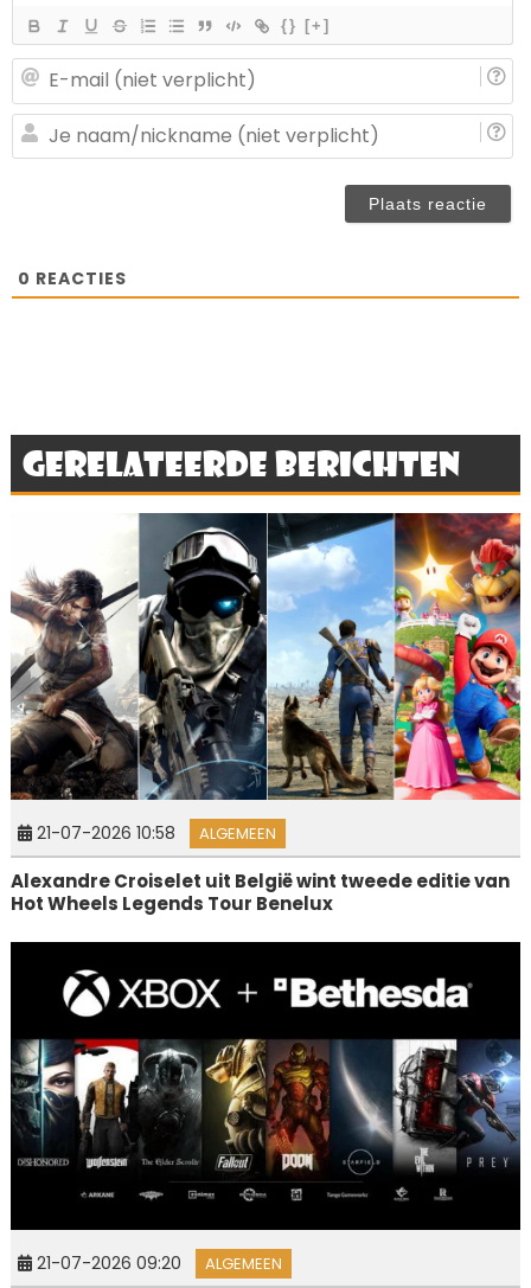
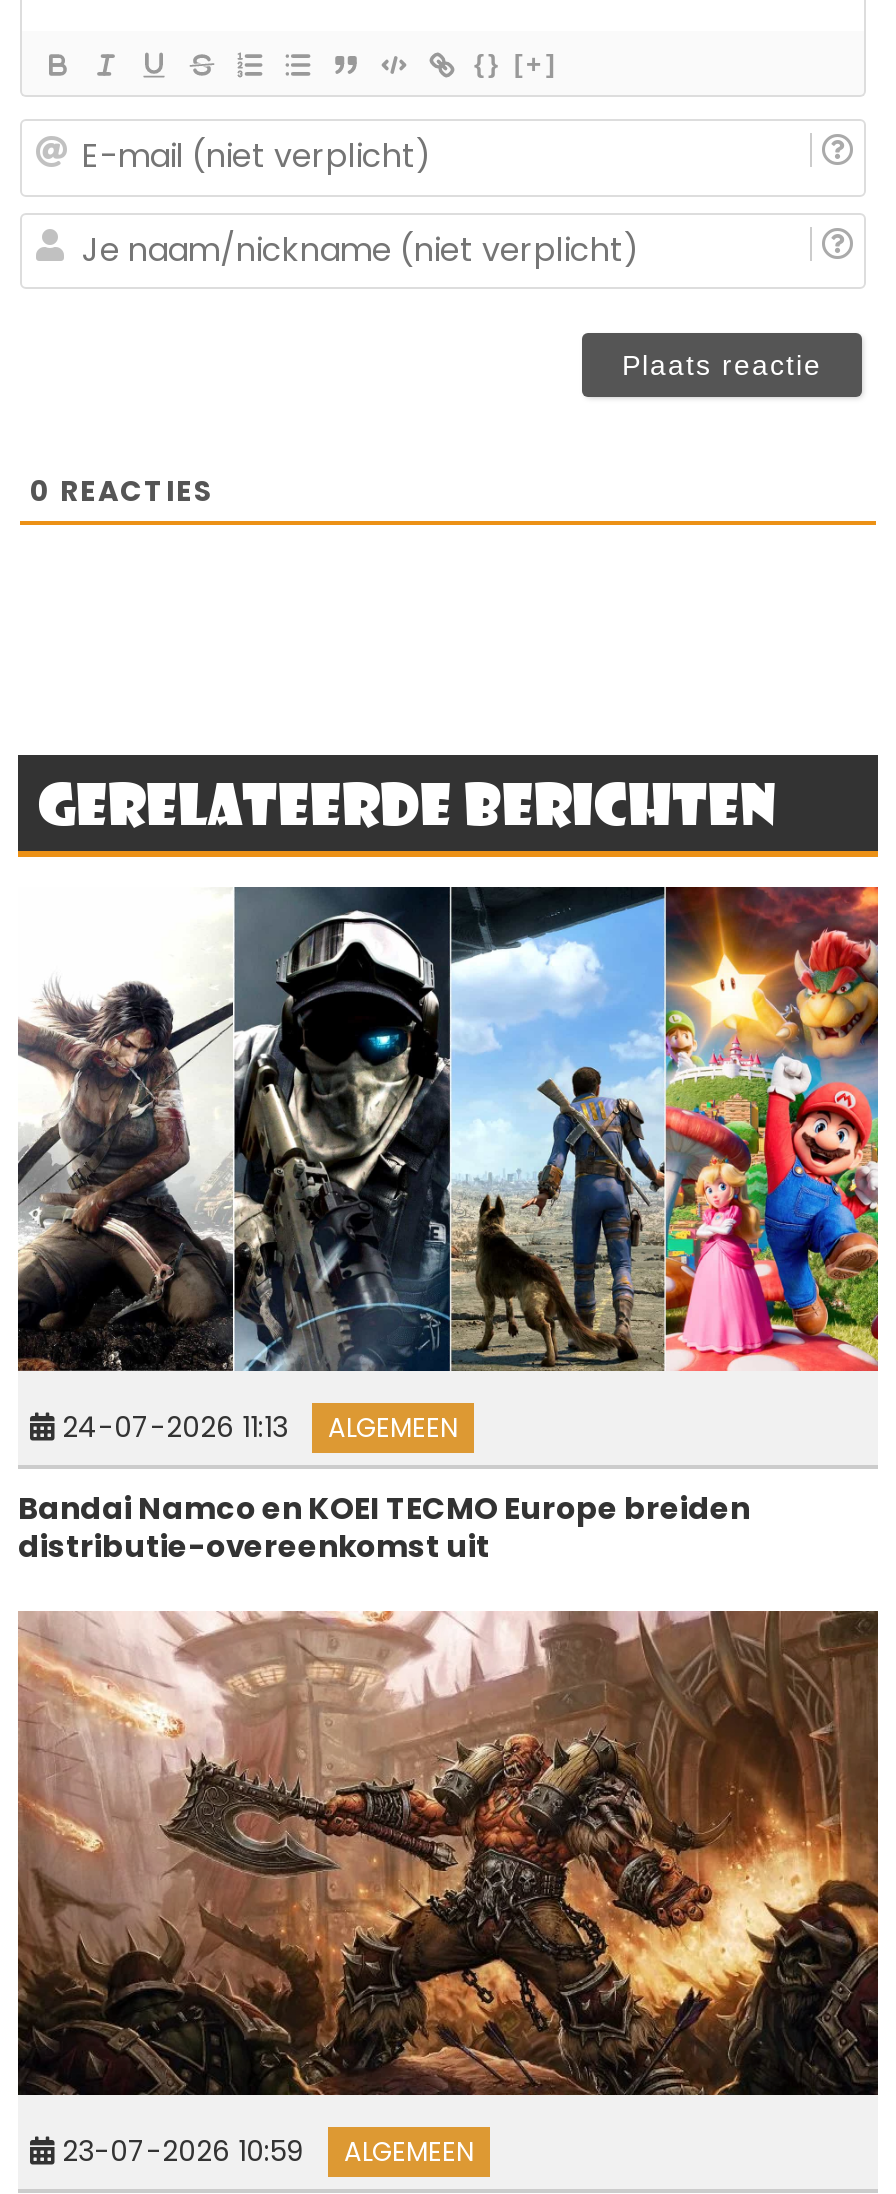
- 21-07-2026 10:58 ALGEMEEN
+ 24-07-2026 11:13 ALGEMEEN

- Alexandre Croiselet uit België wint tweede editie van
- Hot Wheels Legends Tour Benelux
+ Bandai Namco en KOEI TECMO Europe breiden
+ distributie-overeenkomst uit

- [image]
- 21-07-2026 09:20 ALGEMEEN
+ [image]
+ 23-07-2026 10:59 ALGEMEEN
